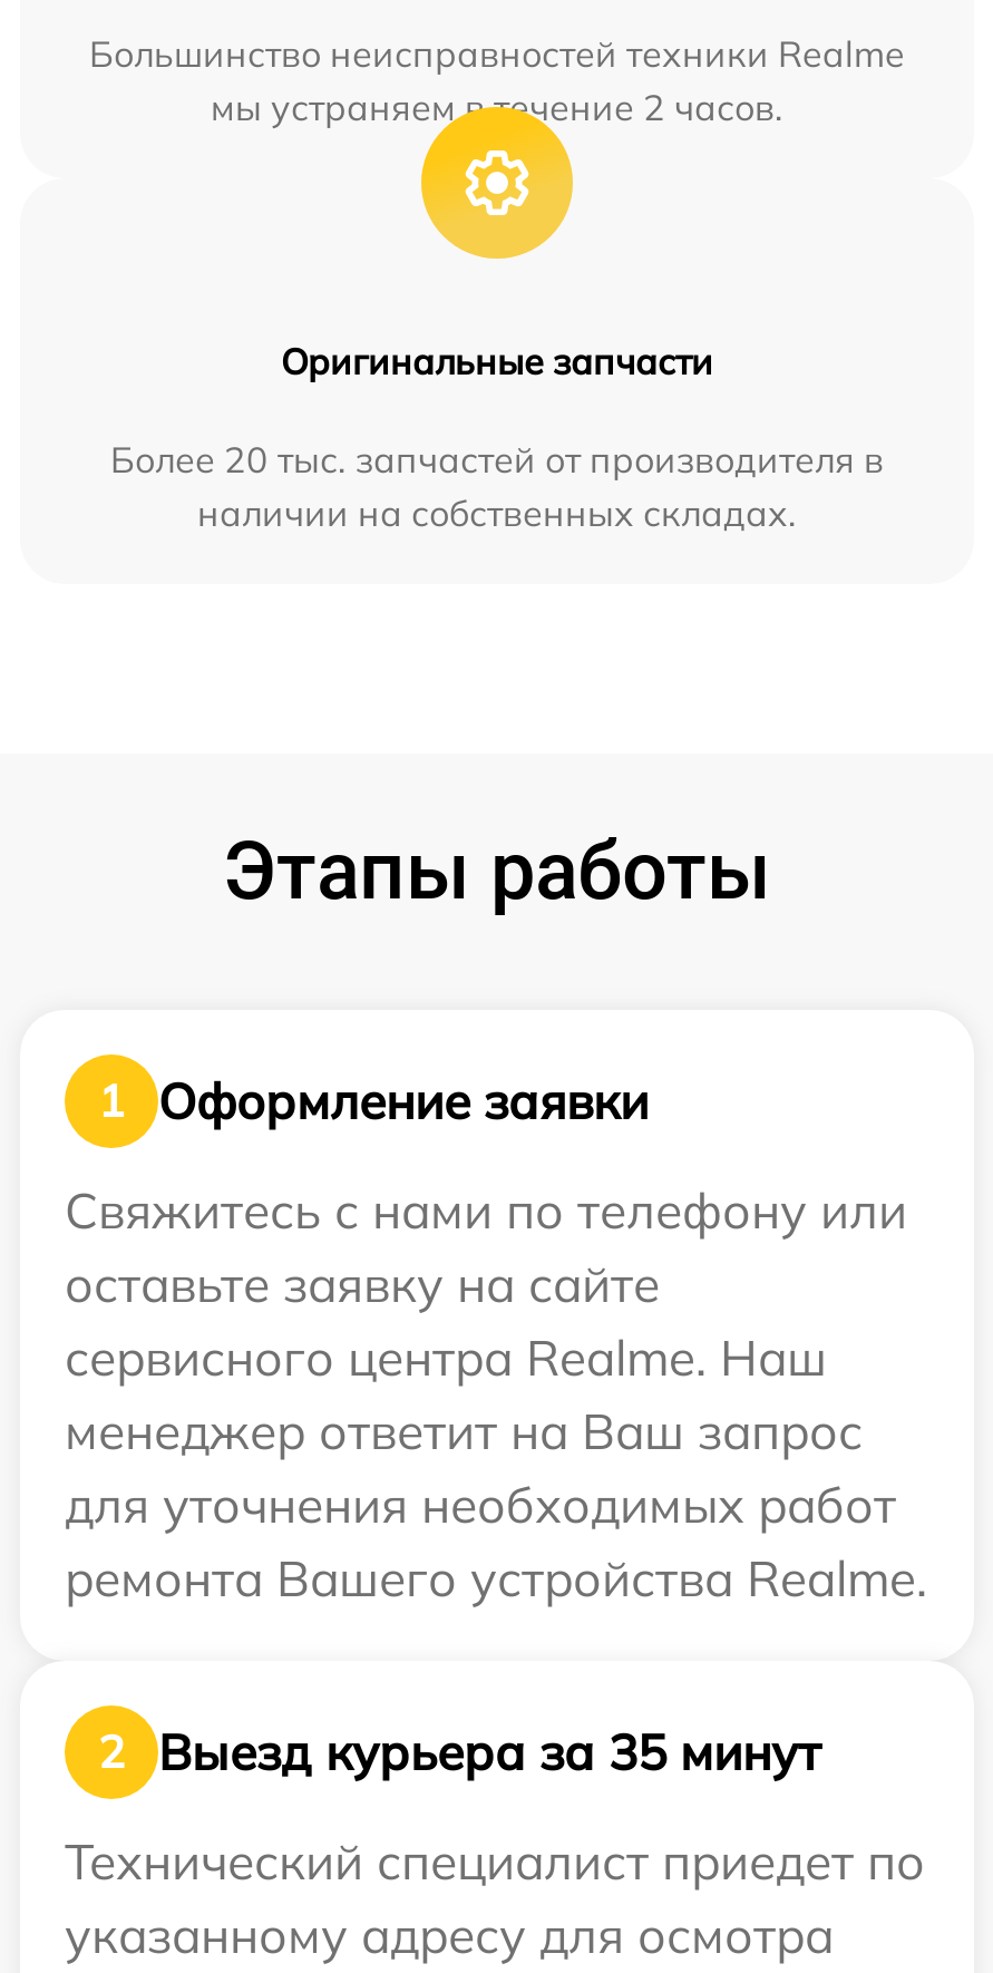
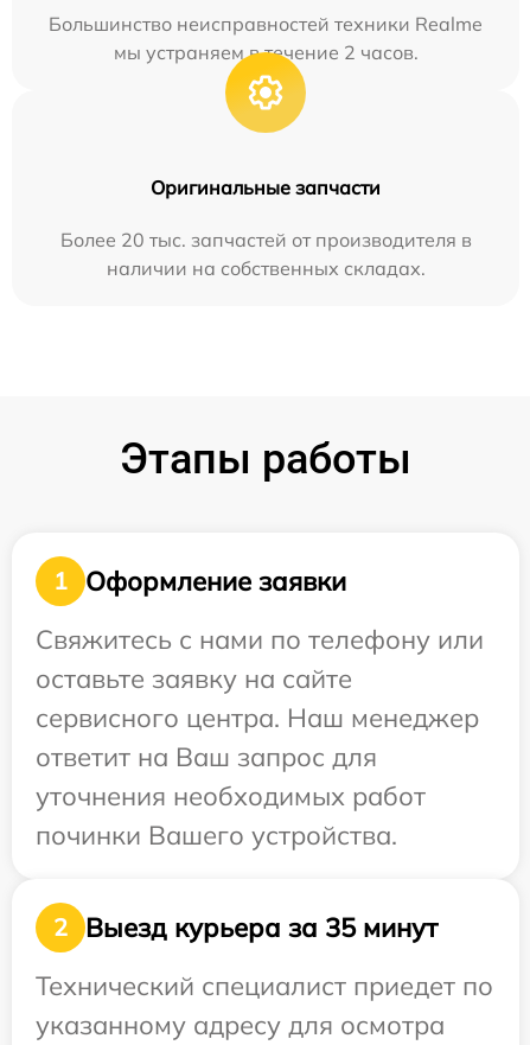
- сервисного центра Realme. Наш
- менеджер ответит на Ваш запрос
- для уточнения необходимых работ
- ремонта Вашего устройства Realme.
+ сервисного центра. Наш менеджер
+ ответит на Ваш запрос для
+ уточнения необходимых работ
+ починки Вашего устройства.
